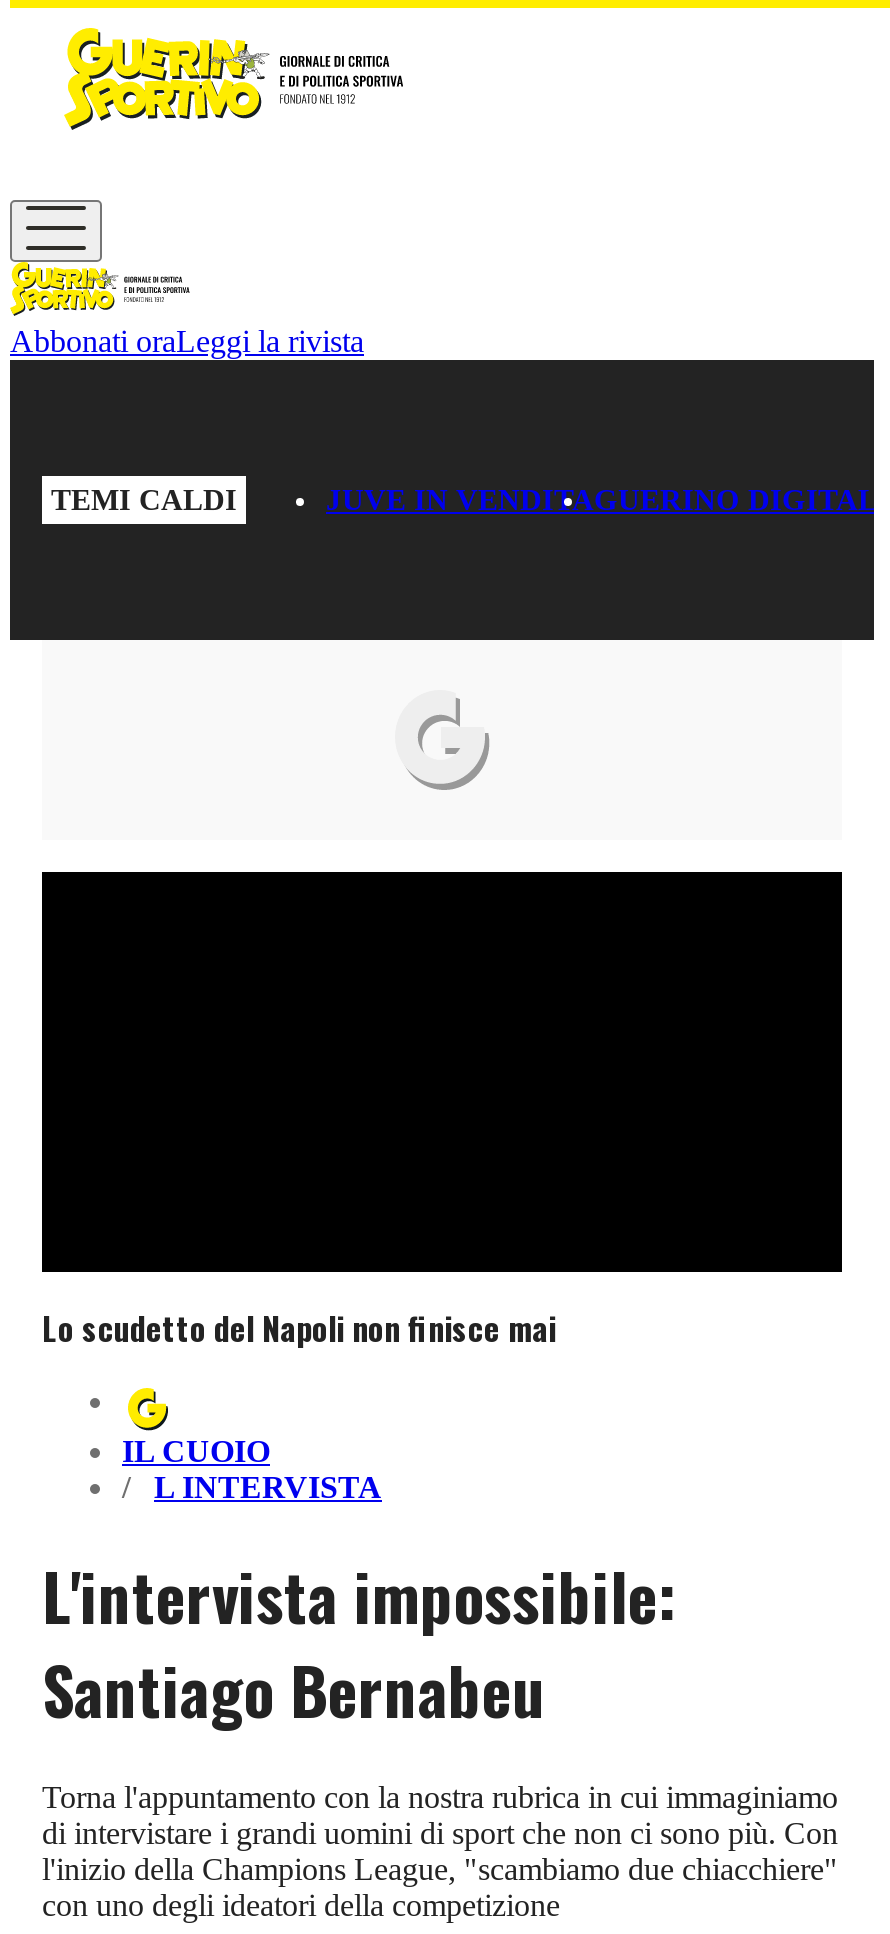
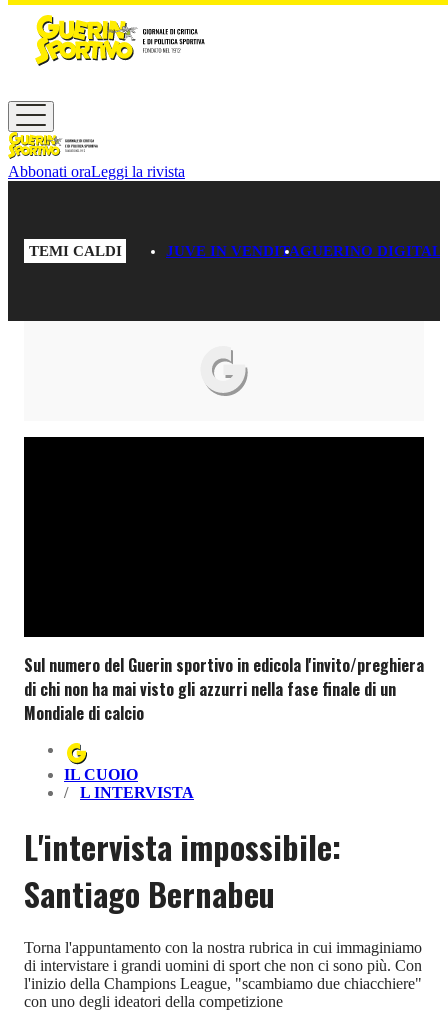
- Lo scudetto del Napoli non finisce mai
+ Sul numero del Guerin sportivo in edicola l'invito/preghiera
+ di chi non ha mai visto gli azzurri nella fase finale di un
+ Mondiale di calcio
